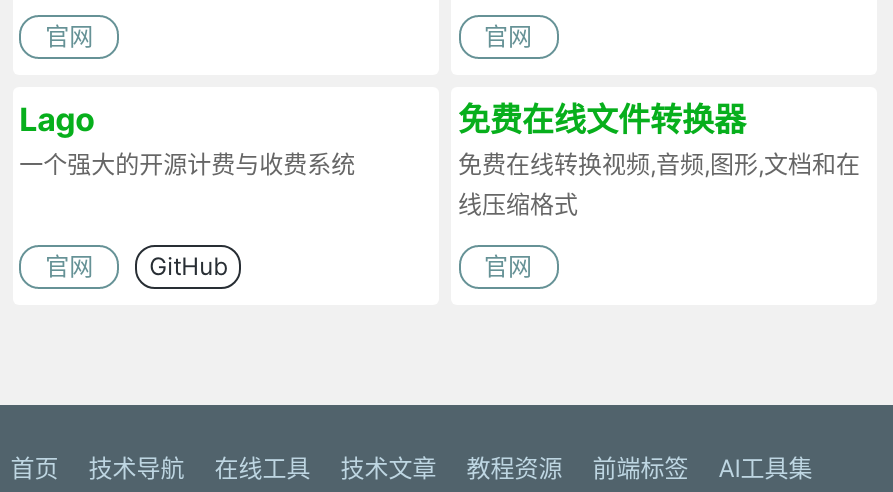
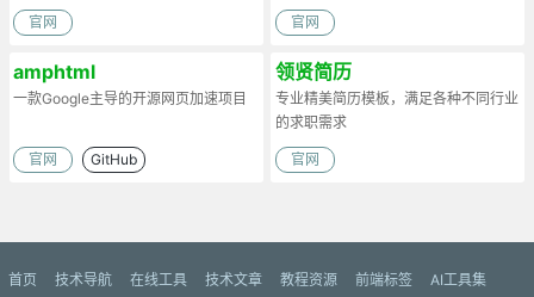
- Lago
- 一个强大的开源计费与收费系统
+ amphtml
+ 一款Google主导的开源网页加速项目

- 免费在线文件转换器
- 免费在线转换视频,音频,图形,文档和在
- 线压缩格式
+ 领贤简历
+ 专业精美简历模板，满足各种不同行业
+ 的求职需求
